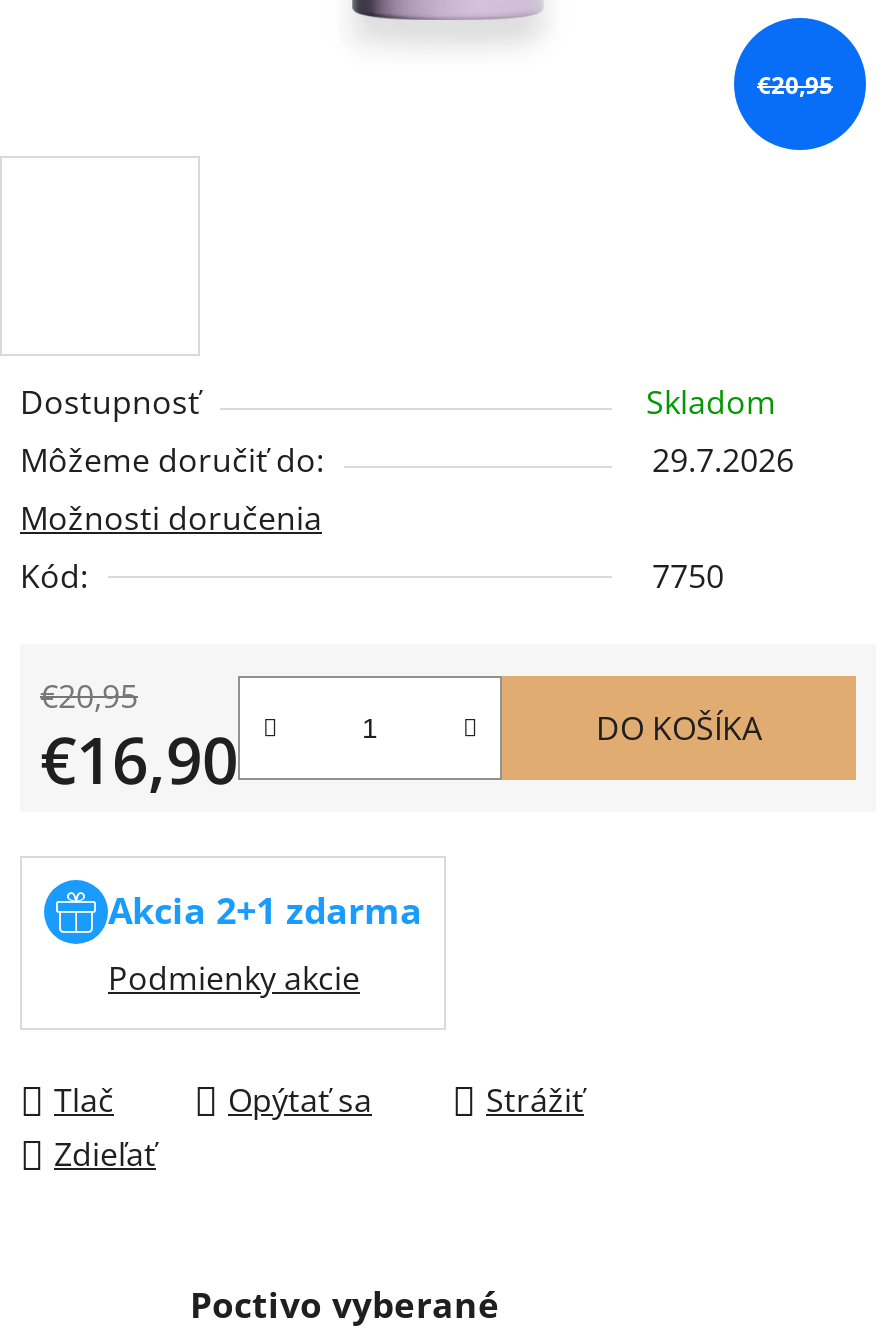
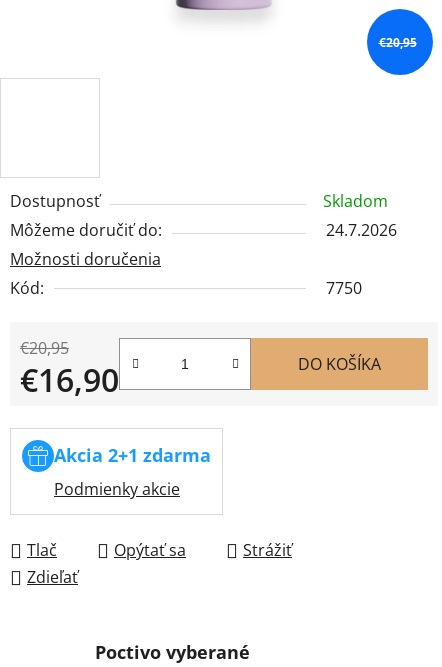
- 29.7.2026
+ 24.7.2026
